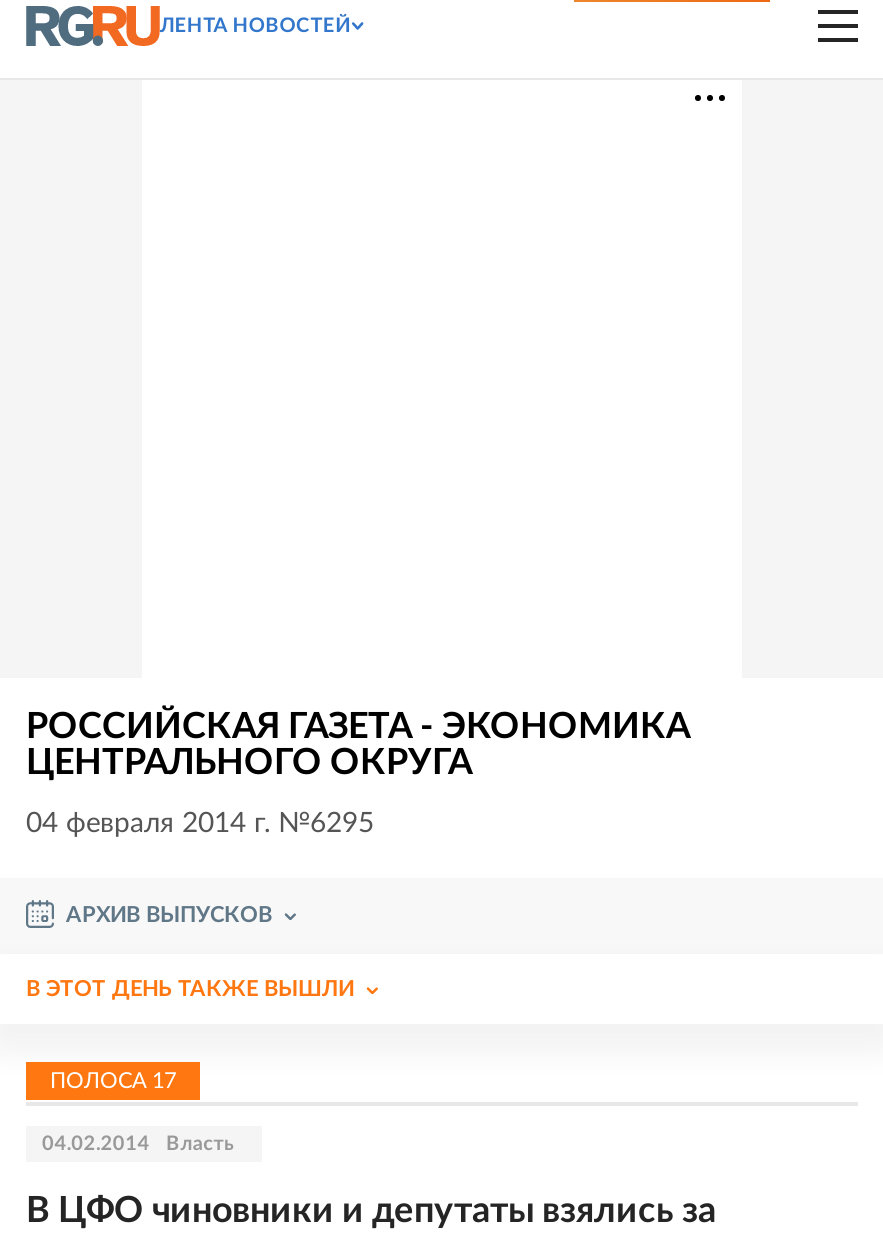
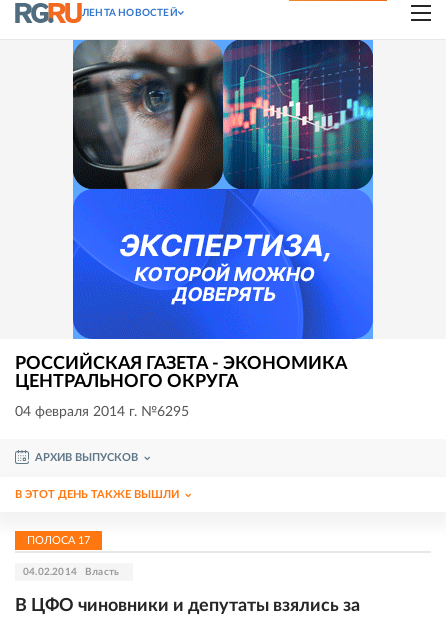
+ [image]
